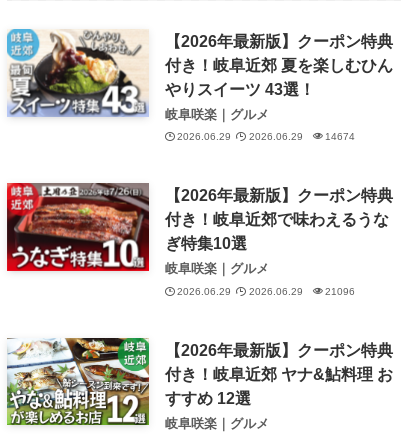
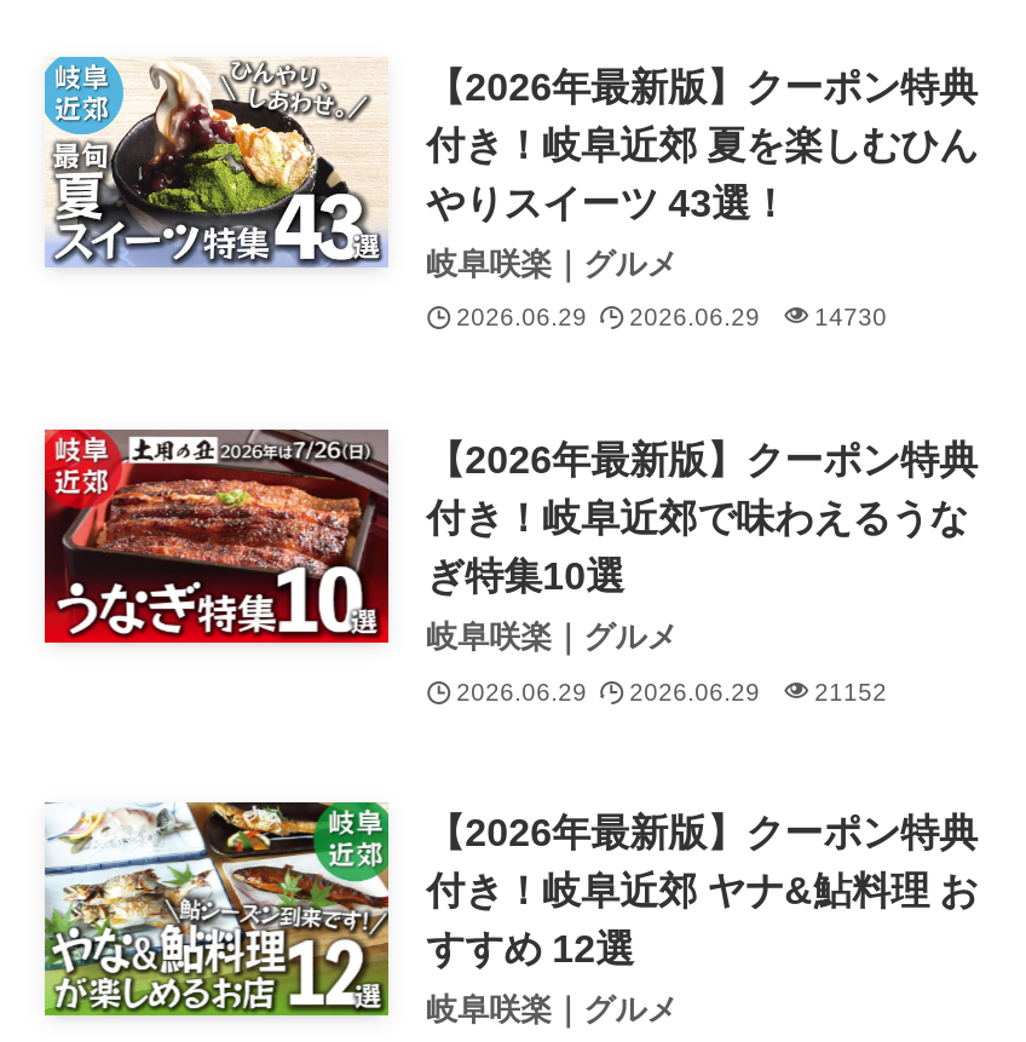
- 14674
+ 14730

- 21096
+ 21152
